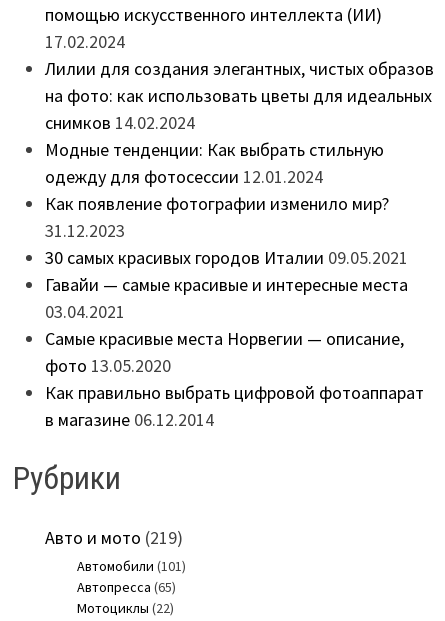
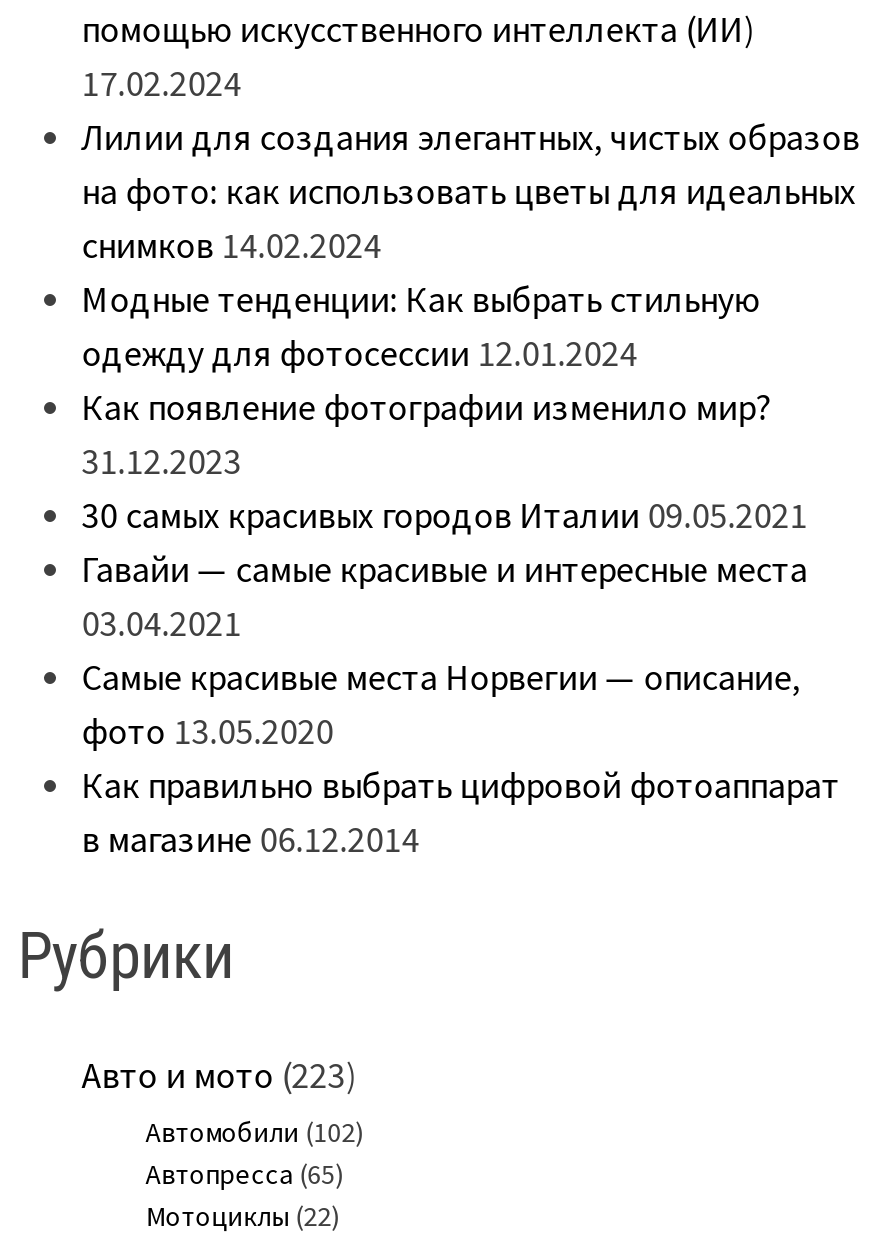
- Авто и мото (219)
+ Авто и мото (223)

- Автомобили (101)
+ Автомобили (102)
